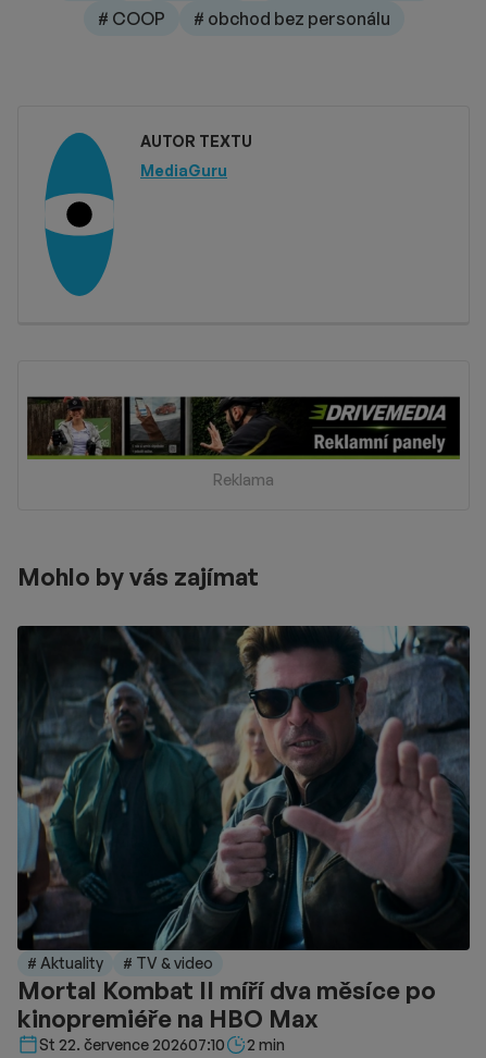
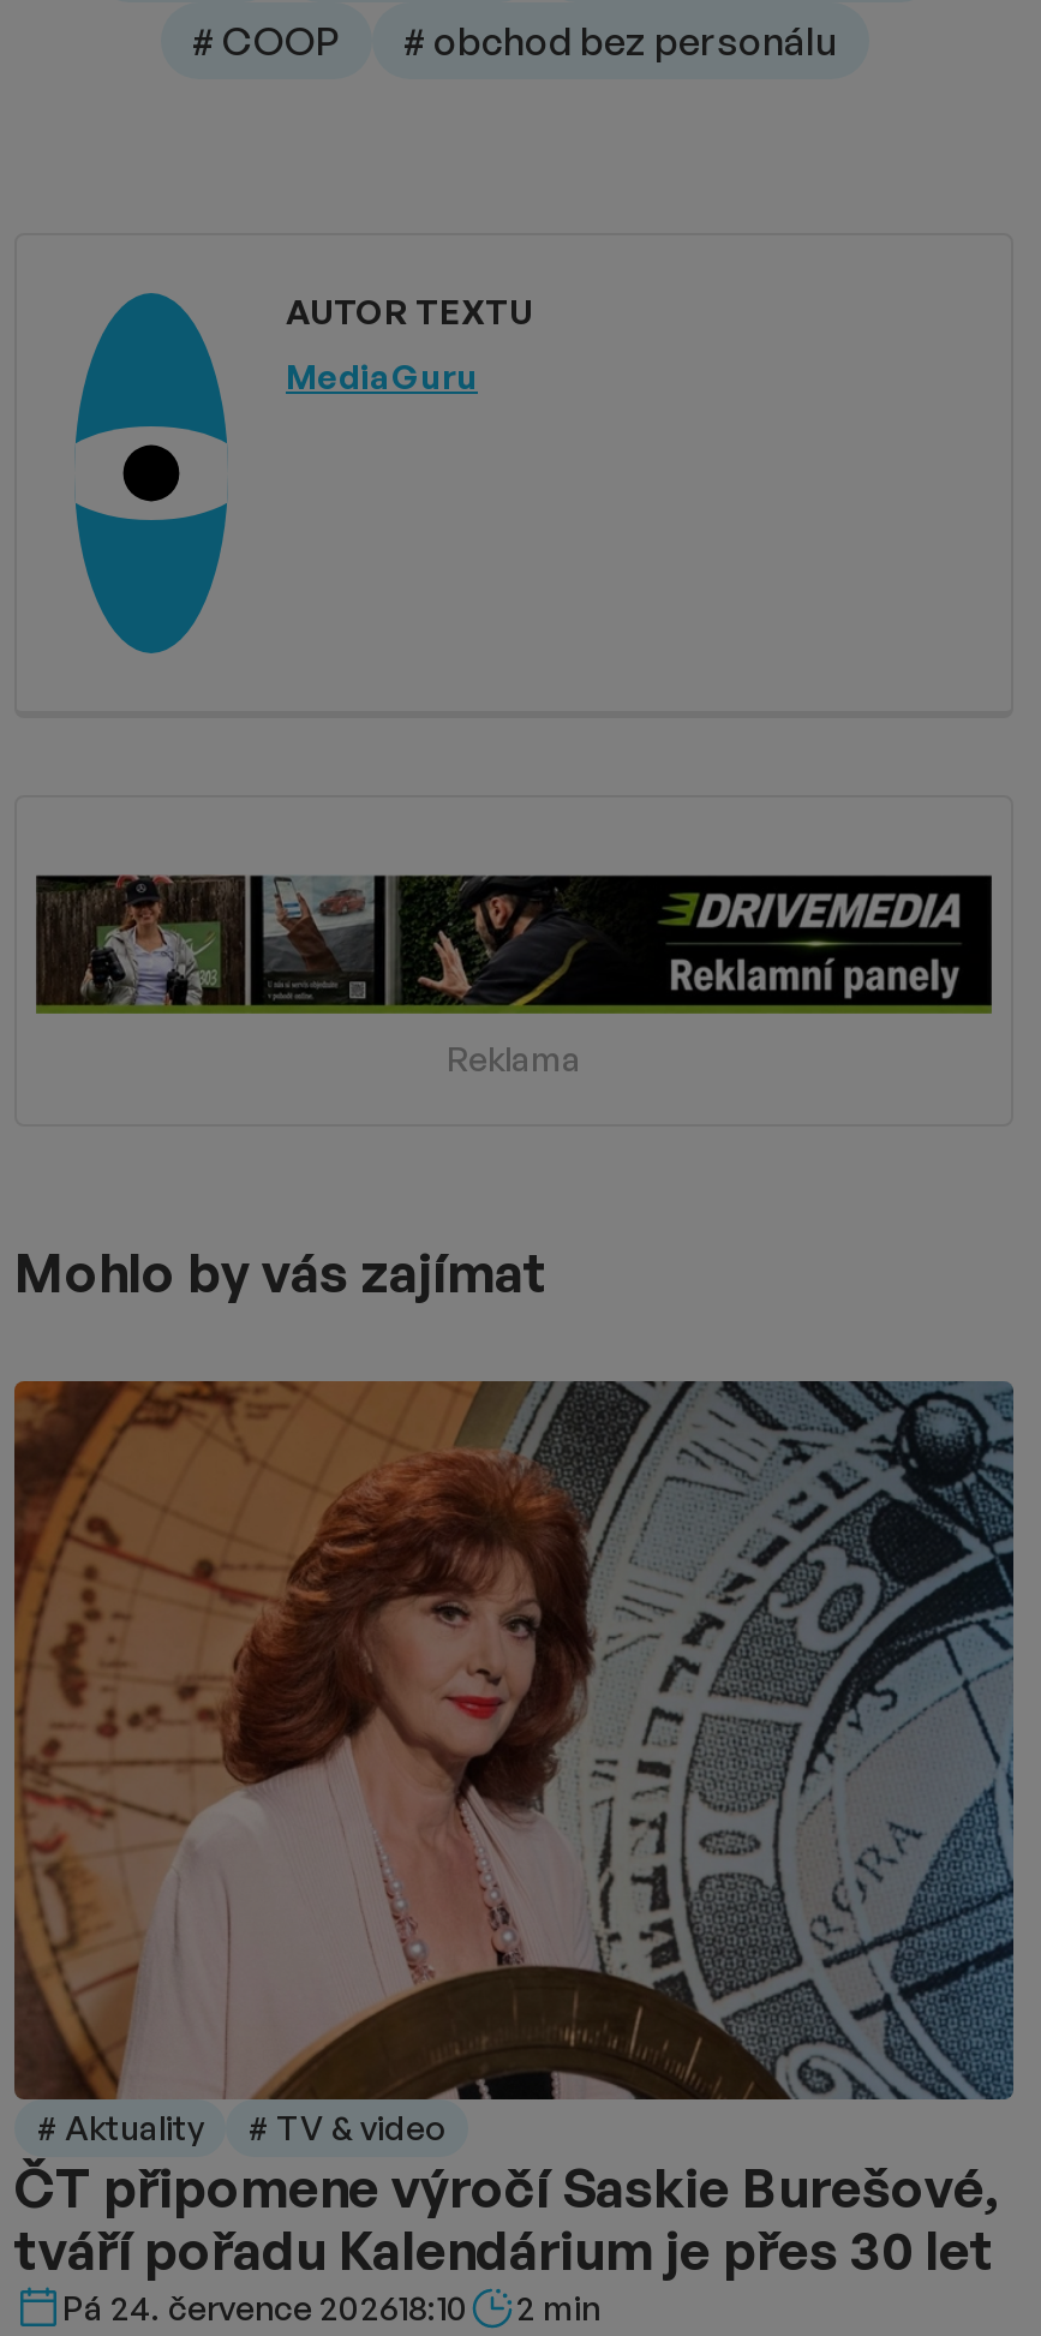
- [image]
- Mortal Kombat II míří dva měsíce po
- kinopremiéře na HBO Max
- St 22. července 202607:10
+ [image]
+ ČT připomene výročí Saskie Burešové,
+ tváří pořadu Kalendárium je přes 30 let
+ Pá 24. července 202618:10
